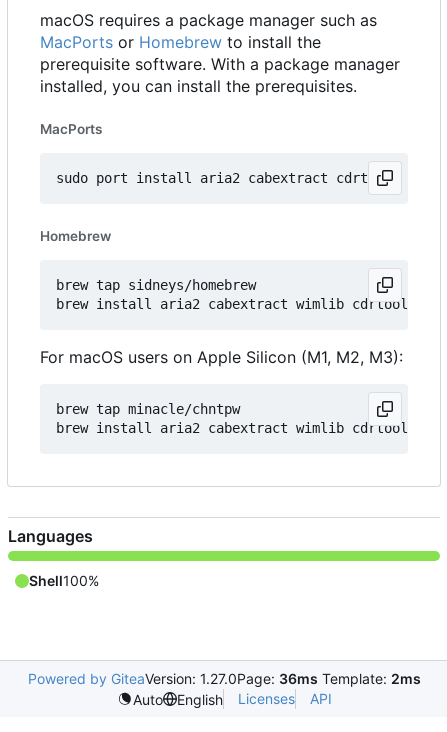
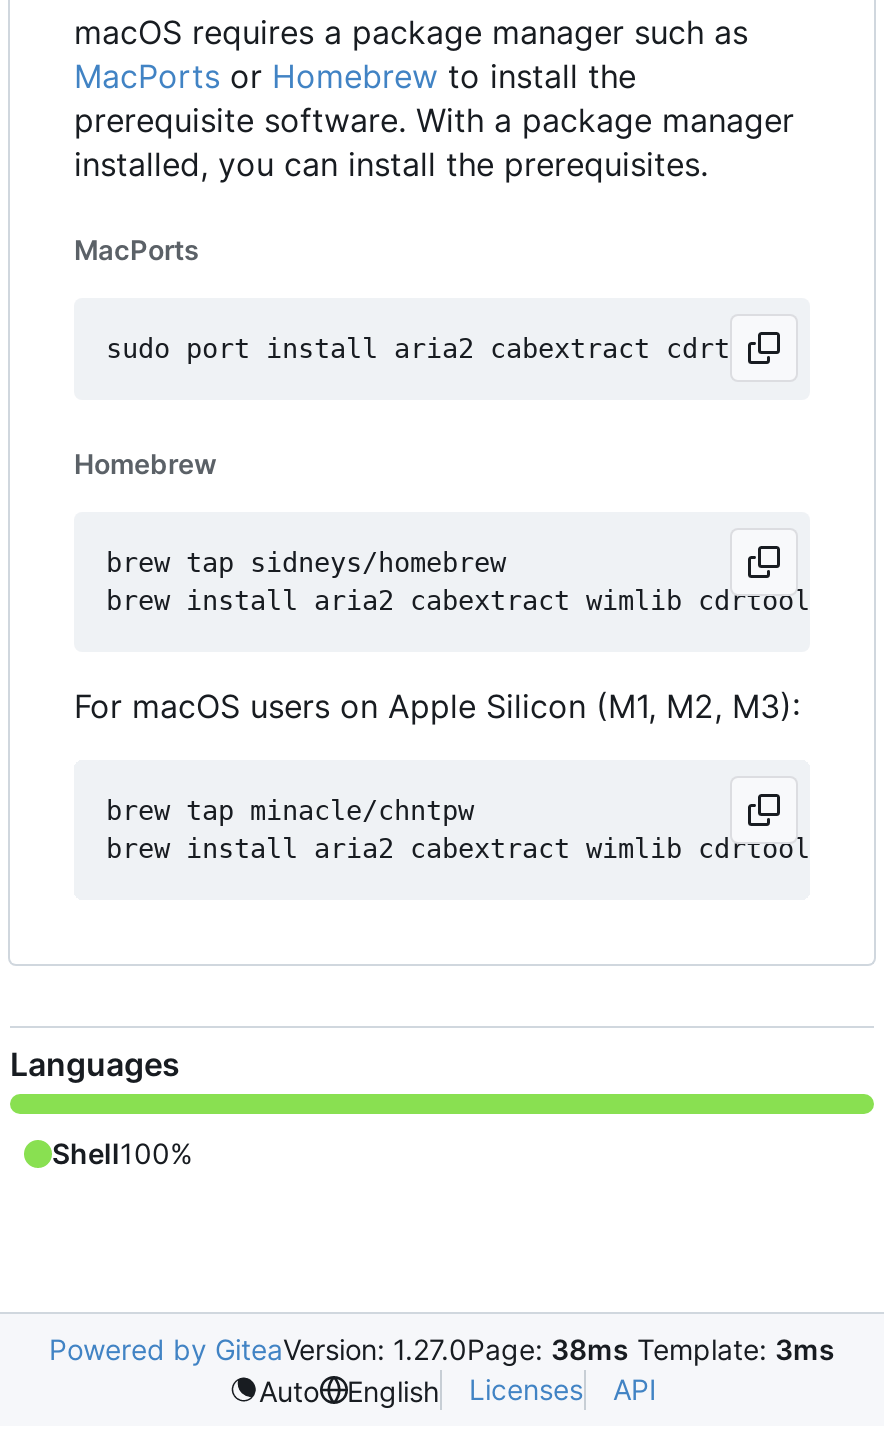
- Powered by GiteaVersion: 1.27.0Page: 36ms Template: 2ms
+ Powered by GiteaVersion: 1.27.0Page: 38ms Template: 3ms
